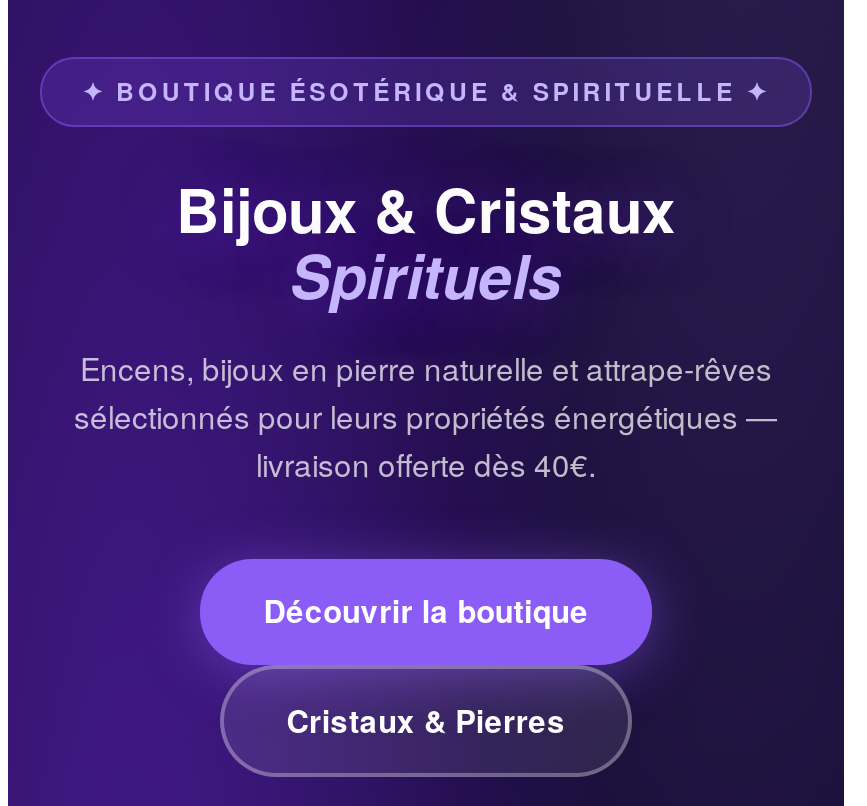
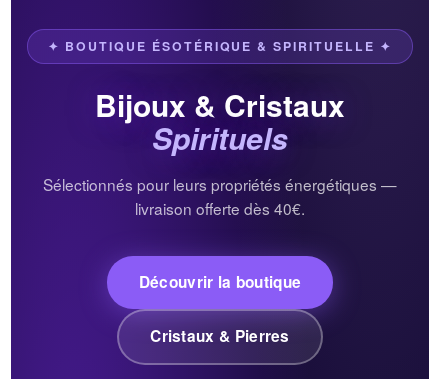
- Encens, bijoux en pierre naturelle et attrape-rêves
- sélectionnés pour leurs propriétés énergétiques —
+ Sélectionnés pour leurs propriétés énergétiques —
